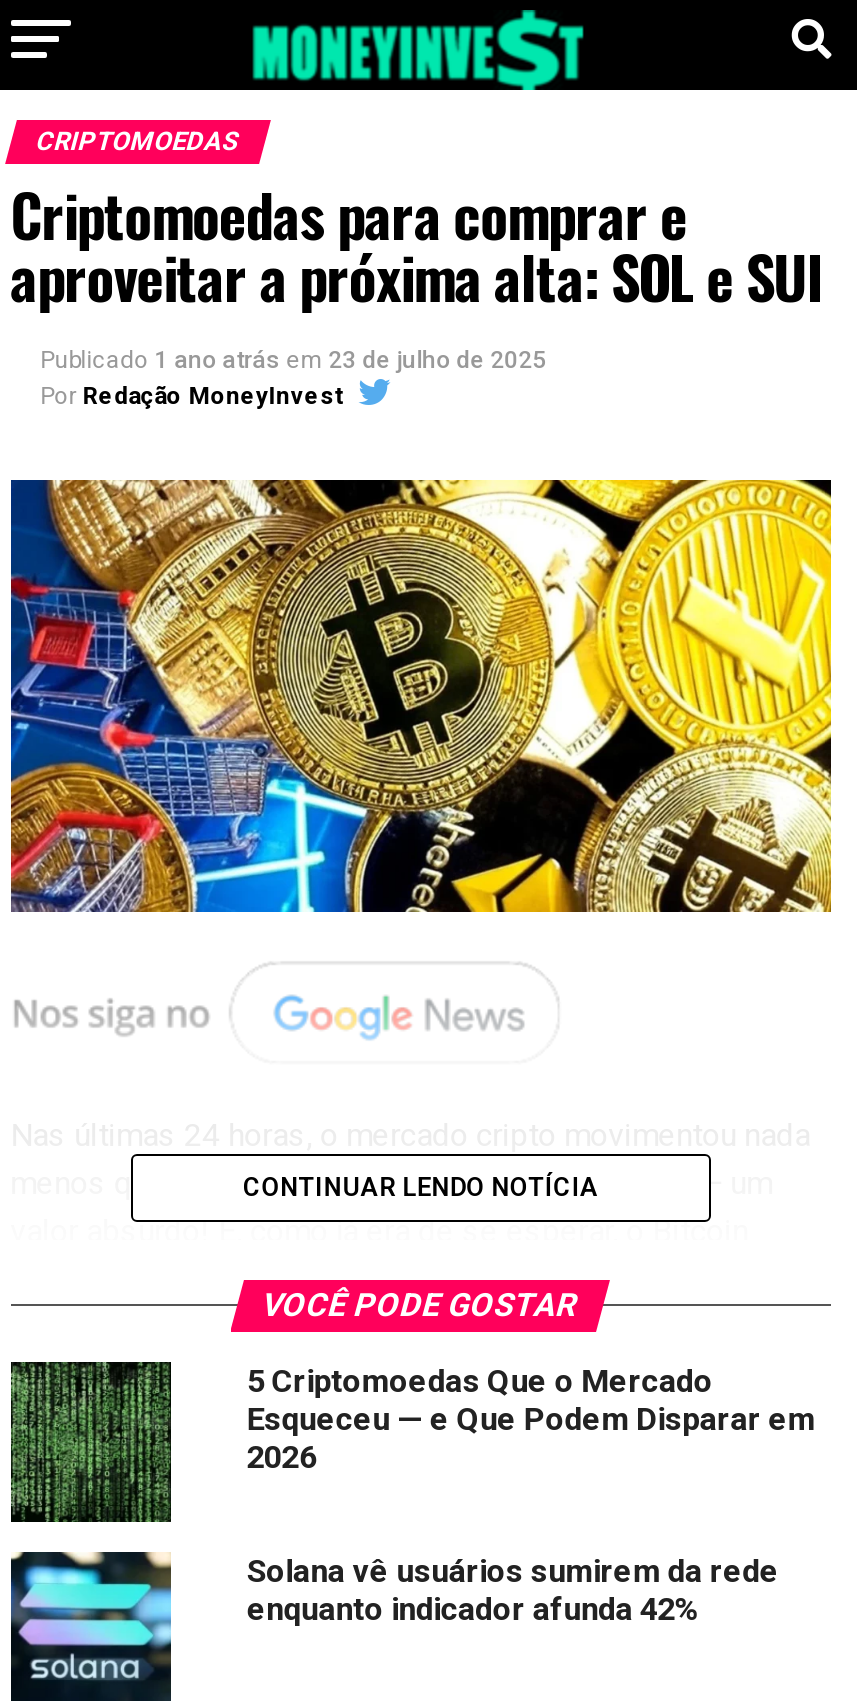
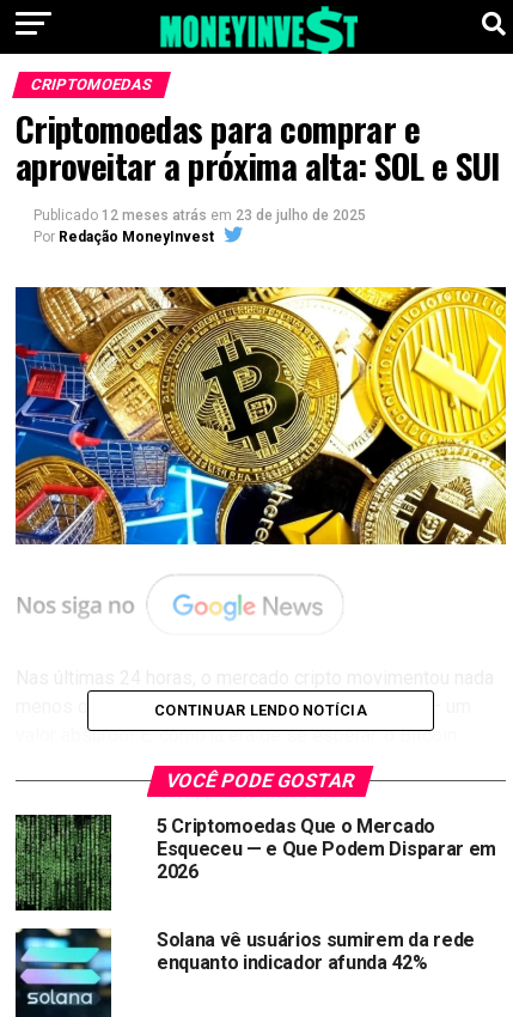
- Publicado 1 ano atrás em 23 de julho de 2025
+ Publicado 12 meses atrás em 23 de julho de 2025
